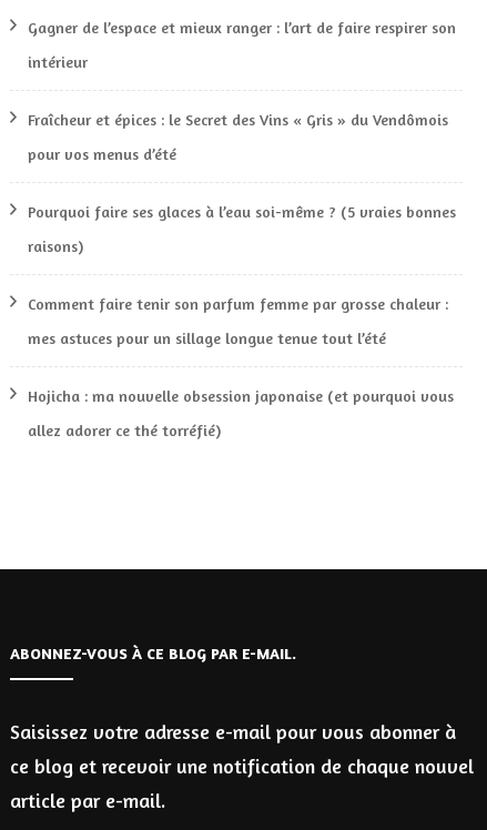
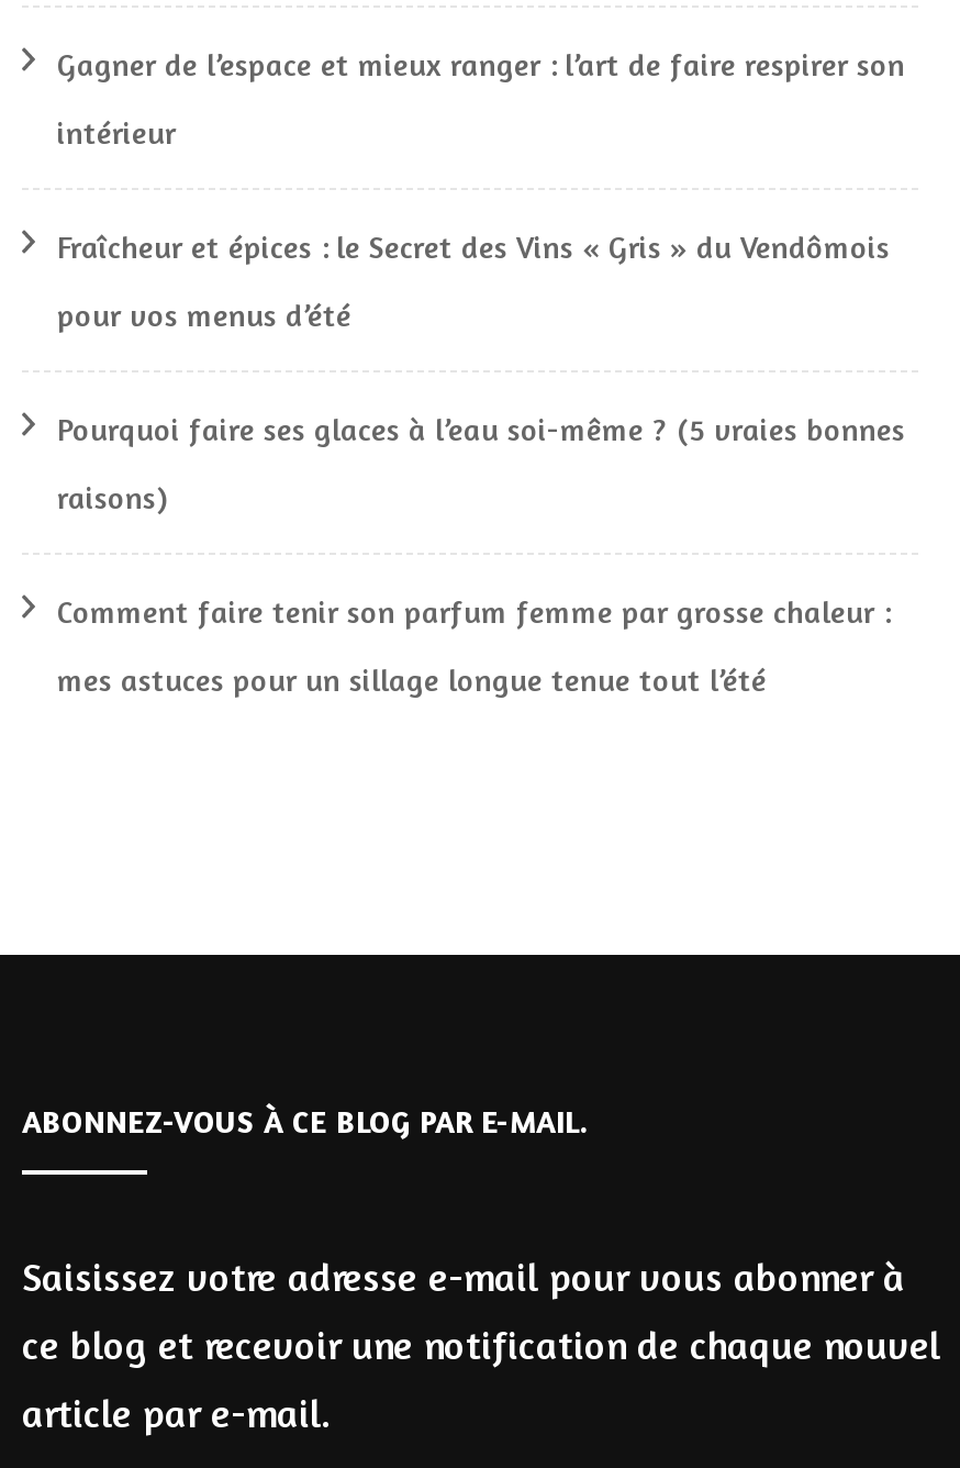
- Hojicha : ma nouvelle obsession japonaise (et pourquoi vous
- allez adorer ce thé torréfié)
